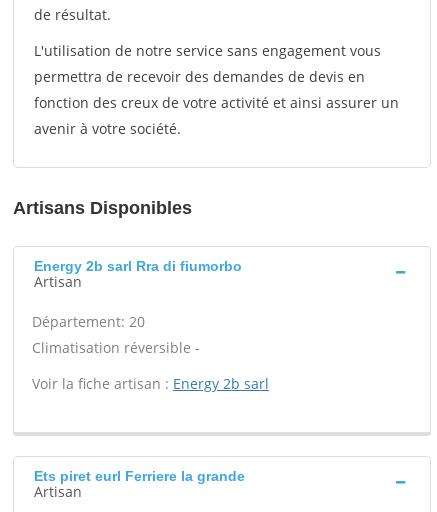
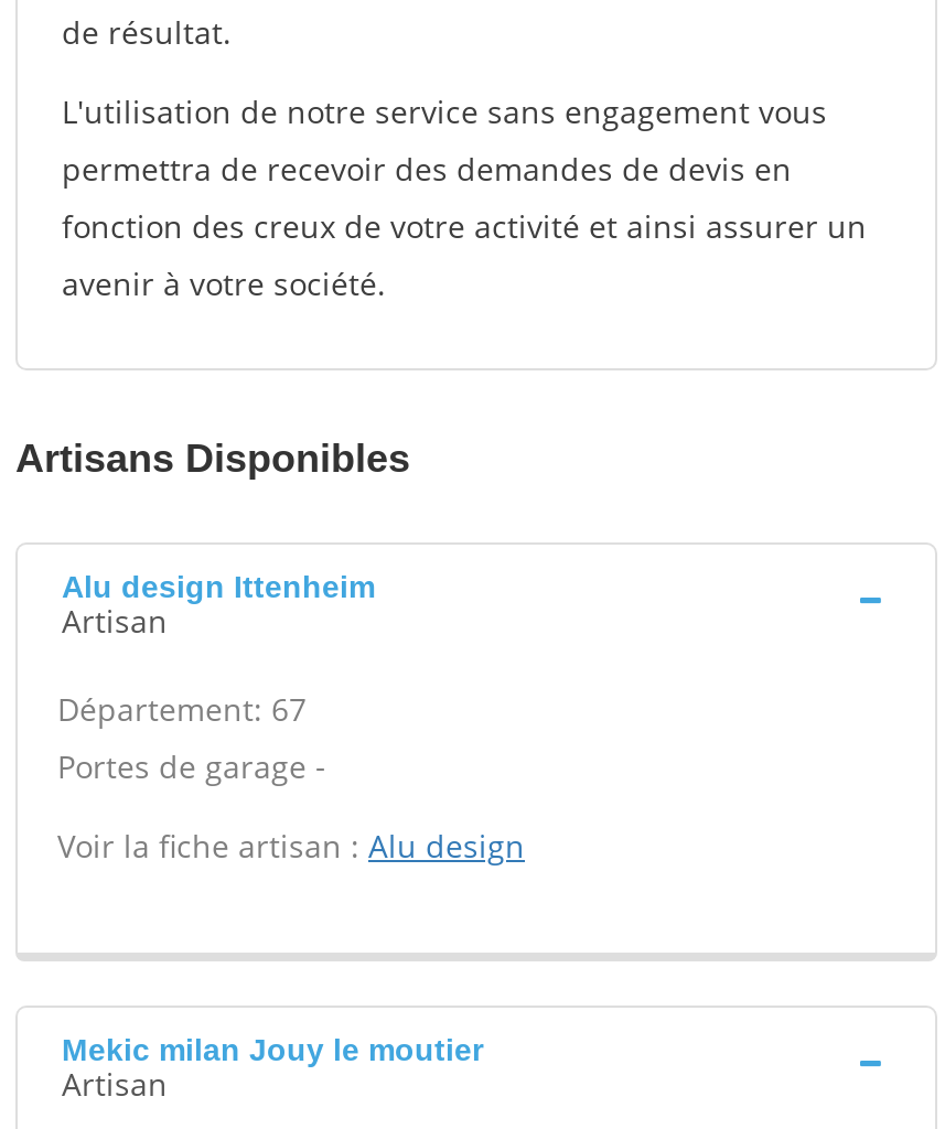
- Energy 2b sarl Rra di fiumorbo
+ Alu design Ittenheim

- Département: 20
- Climatisation réversible -
+ Département: 67
+ Portes de garage -

- Voir la fiche artisan : Energy 2b sarl
+ Voir la fiche artisan : Alu design

- Ets piret eurl Ferriere la grande
+ Mekic milan Jouy le moutier
